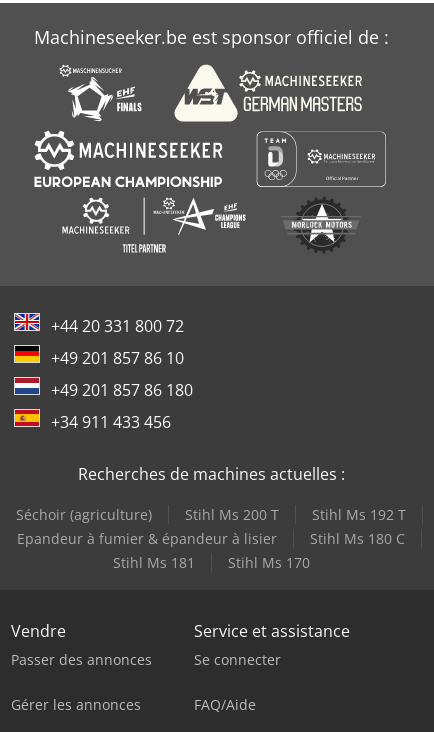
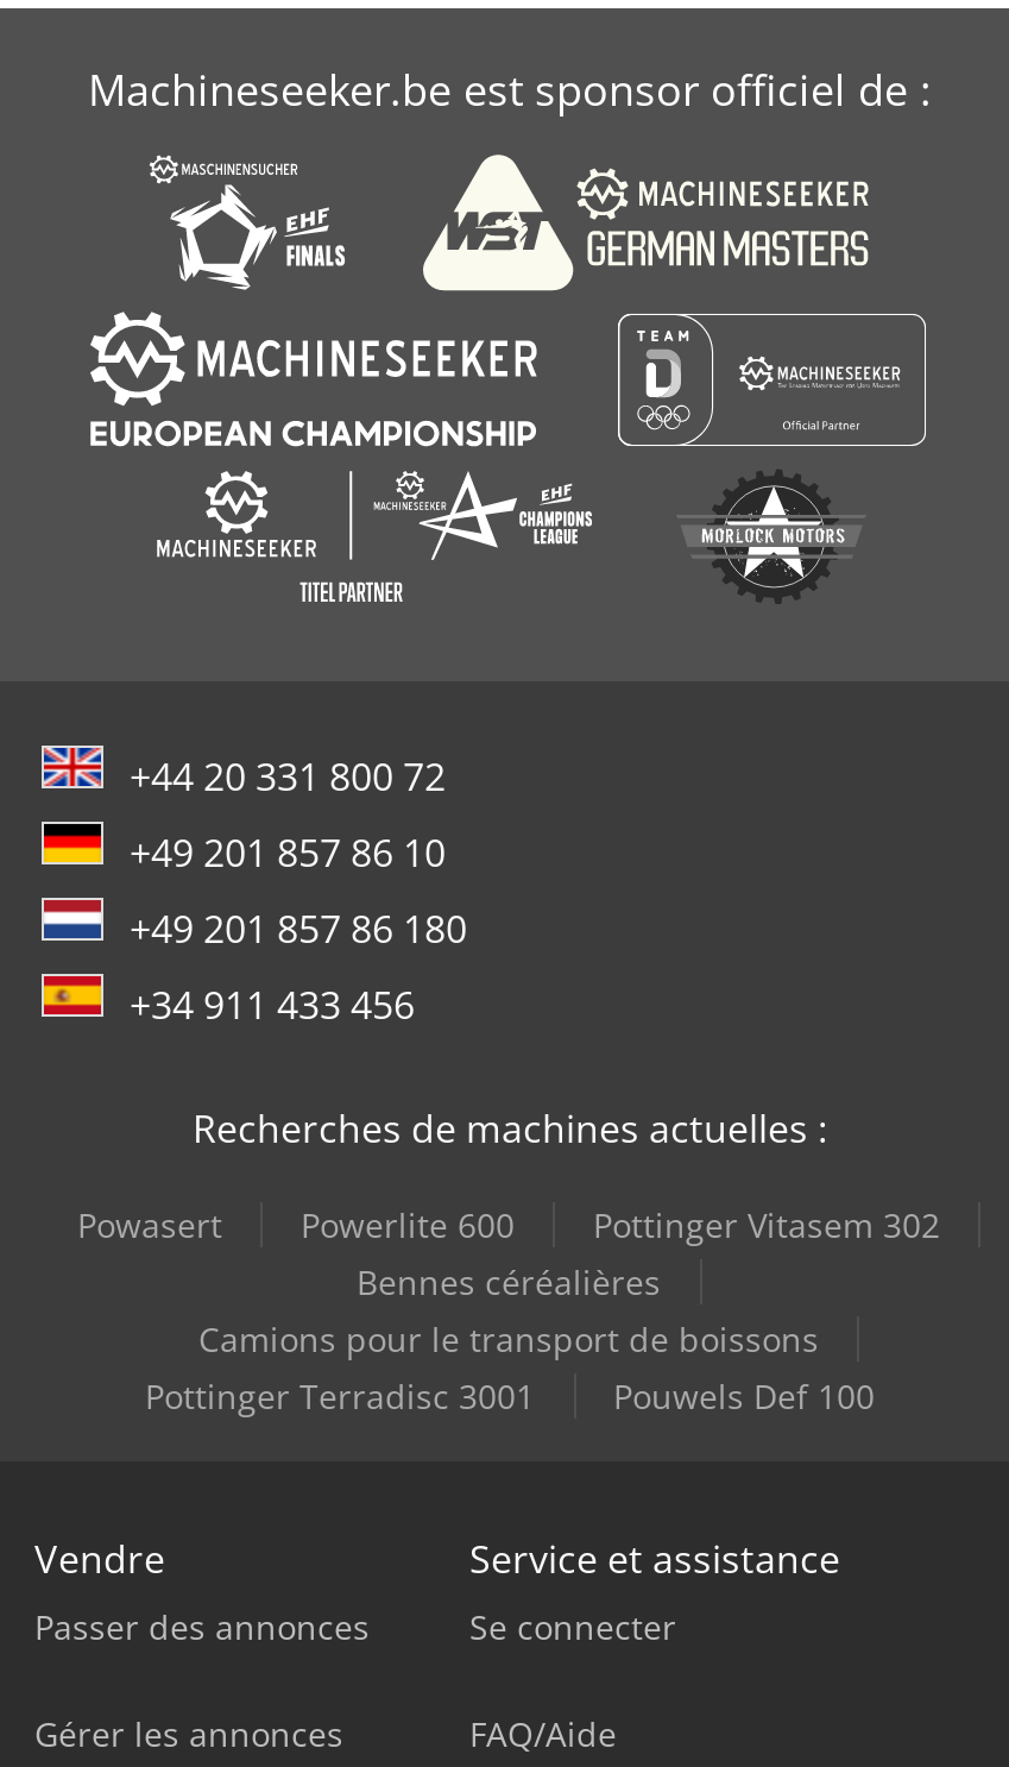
- Séchoir (agriculture)
- Stihl Ms 200 T
- Stihl Ms 192 T
- Epandeur à fumier & épandeur à lisier
- Stihl Ms 180 C
- Stihl Ms 181
- Stihl Ms 170
+ Powasert
+ Powerlite 600
+ Pottinger Vitasem 302
+ Bennes céréalières
+ Camions pour le transport de boissons
+ Pottinger Terradisc 3001
+ Pouwels Def 100
